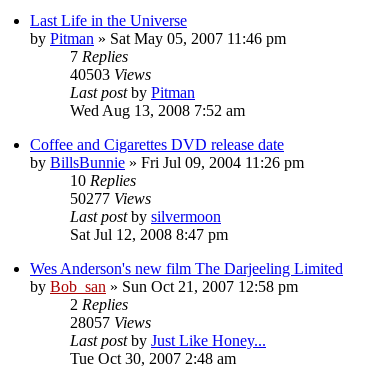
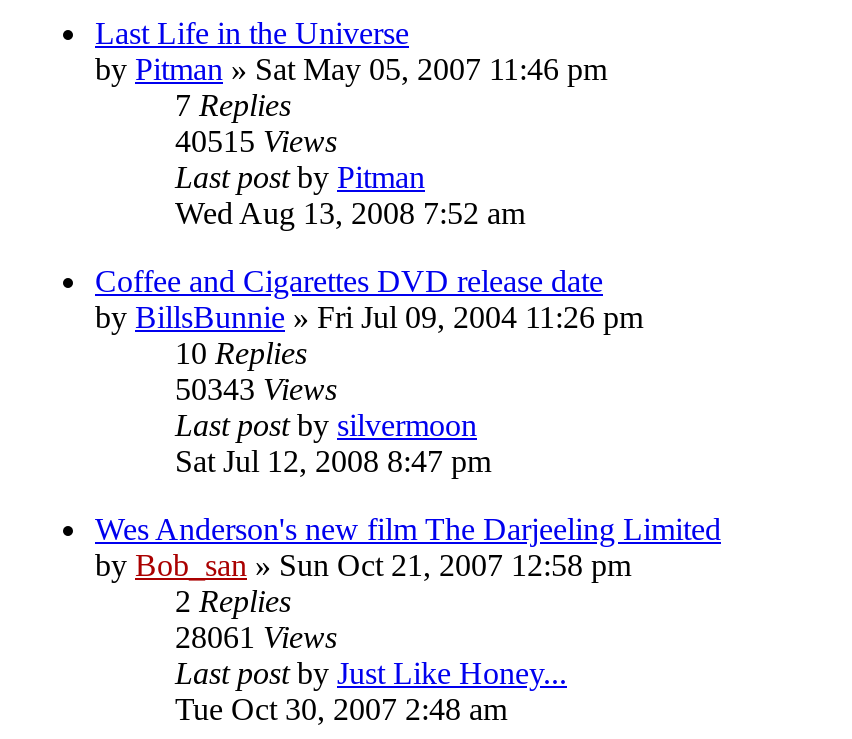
- 40503 Views
+ 40515 Views

- 50277 Views
+ 50343 Views

- 28057 Views
+ 28061 Views
